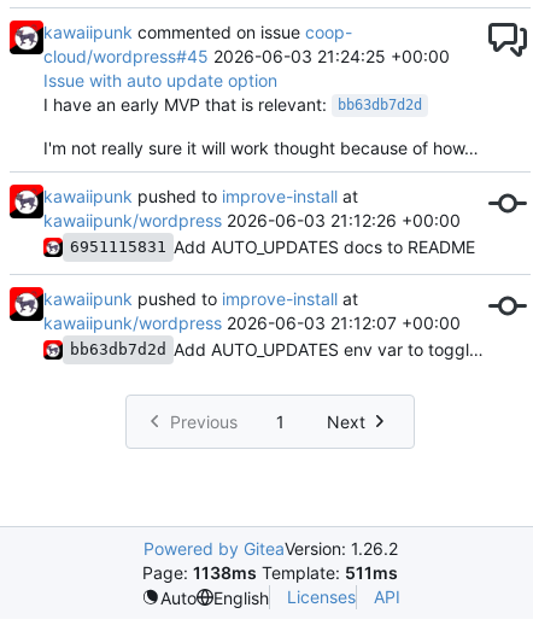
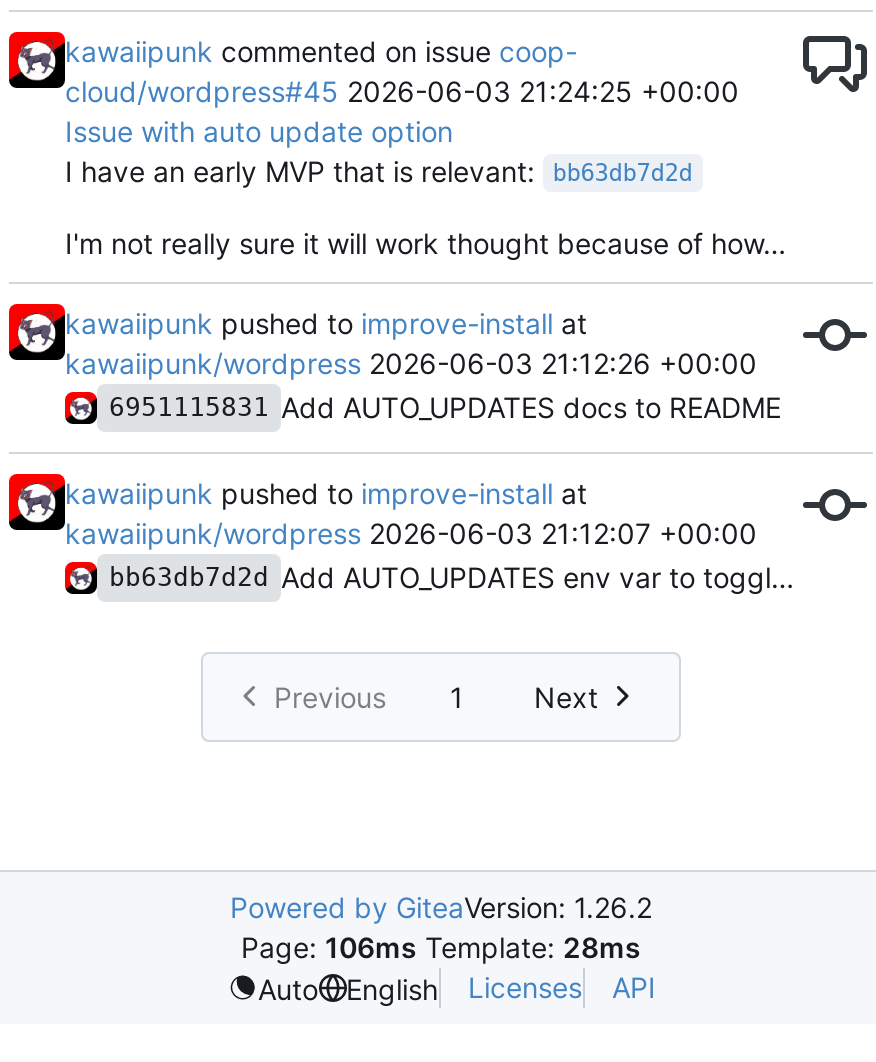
- Page: 1138ms Template: 511ms
+ Page: 106ms Template: 28ms
